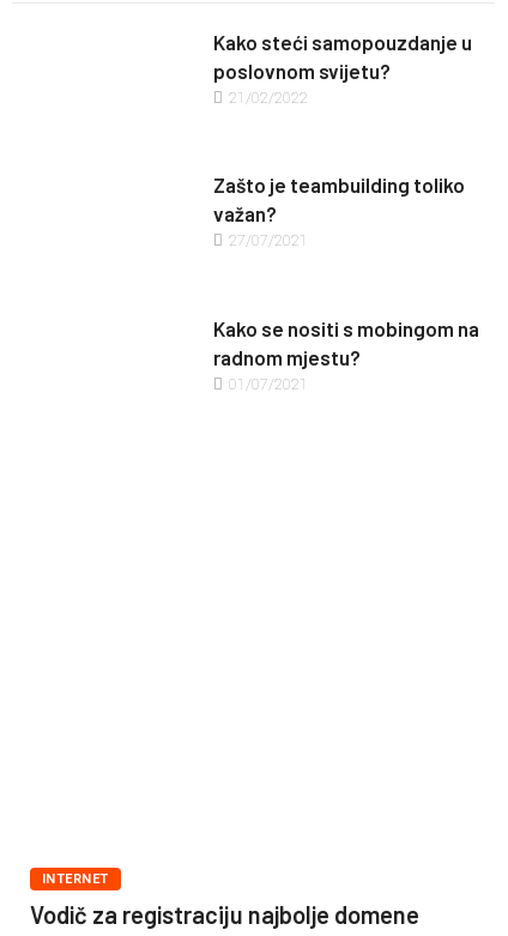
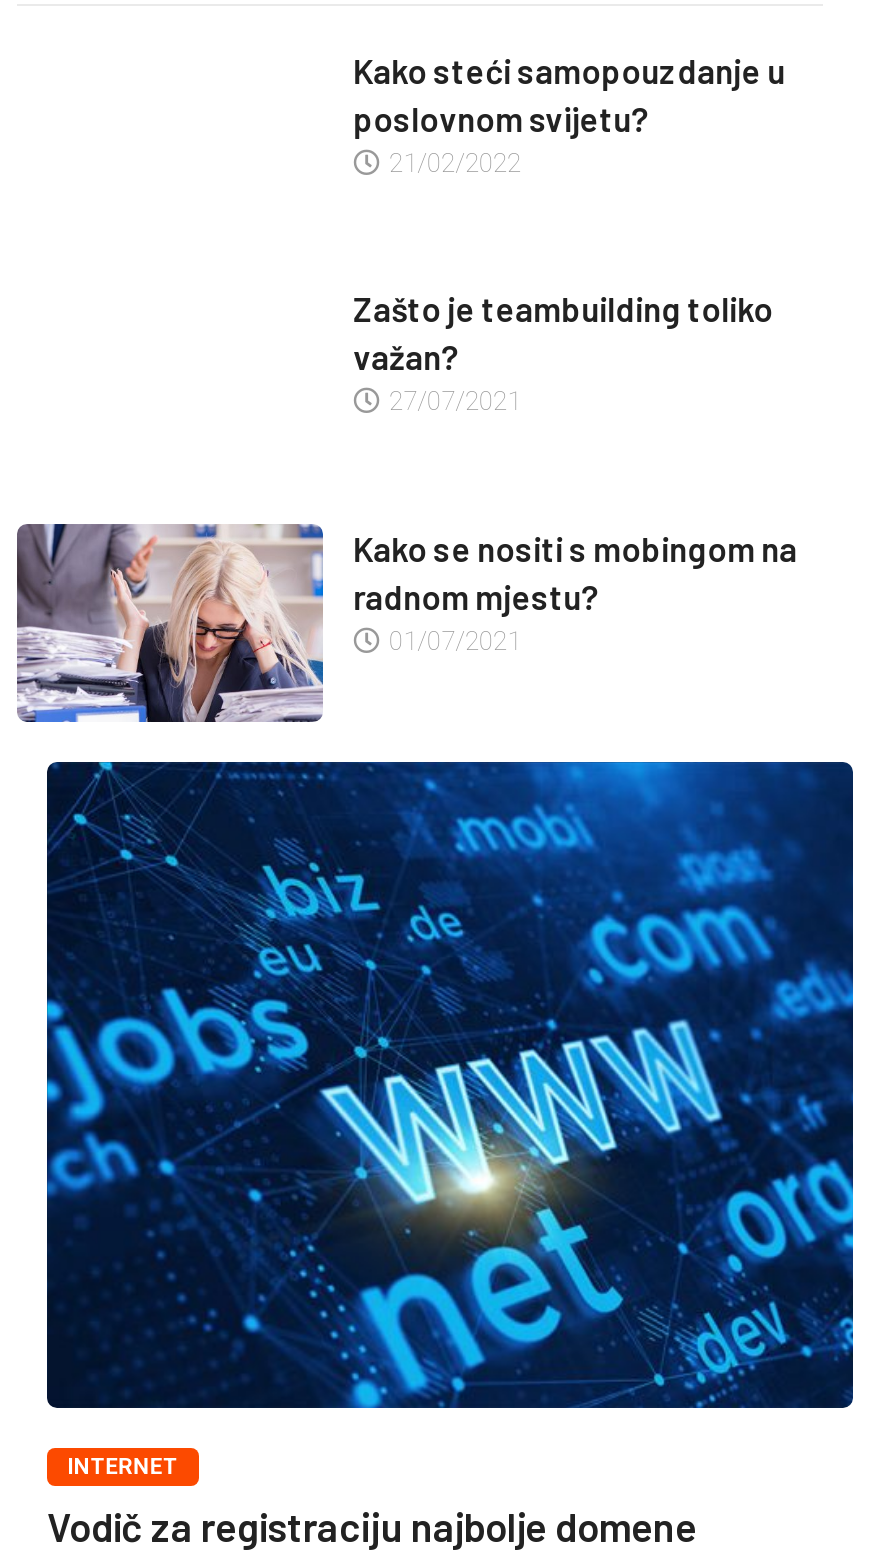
+ [image]

+ [image]
